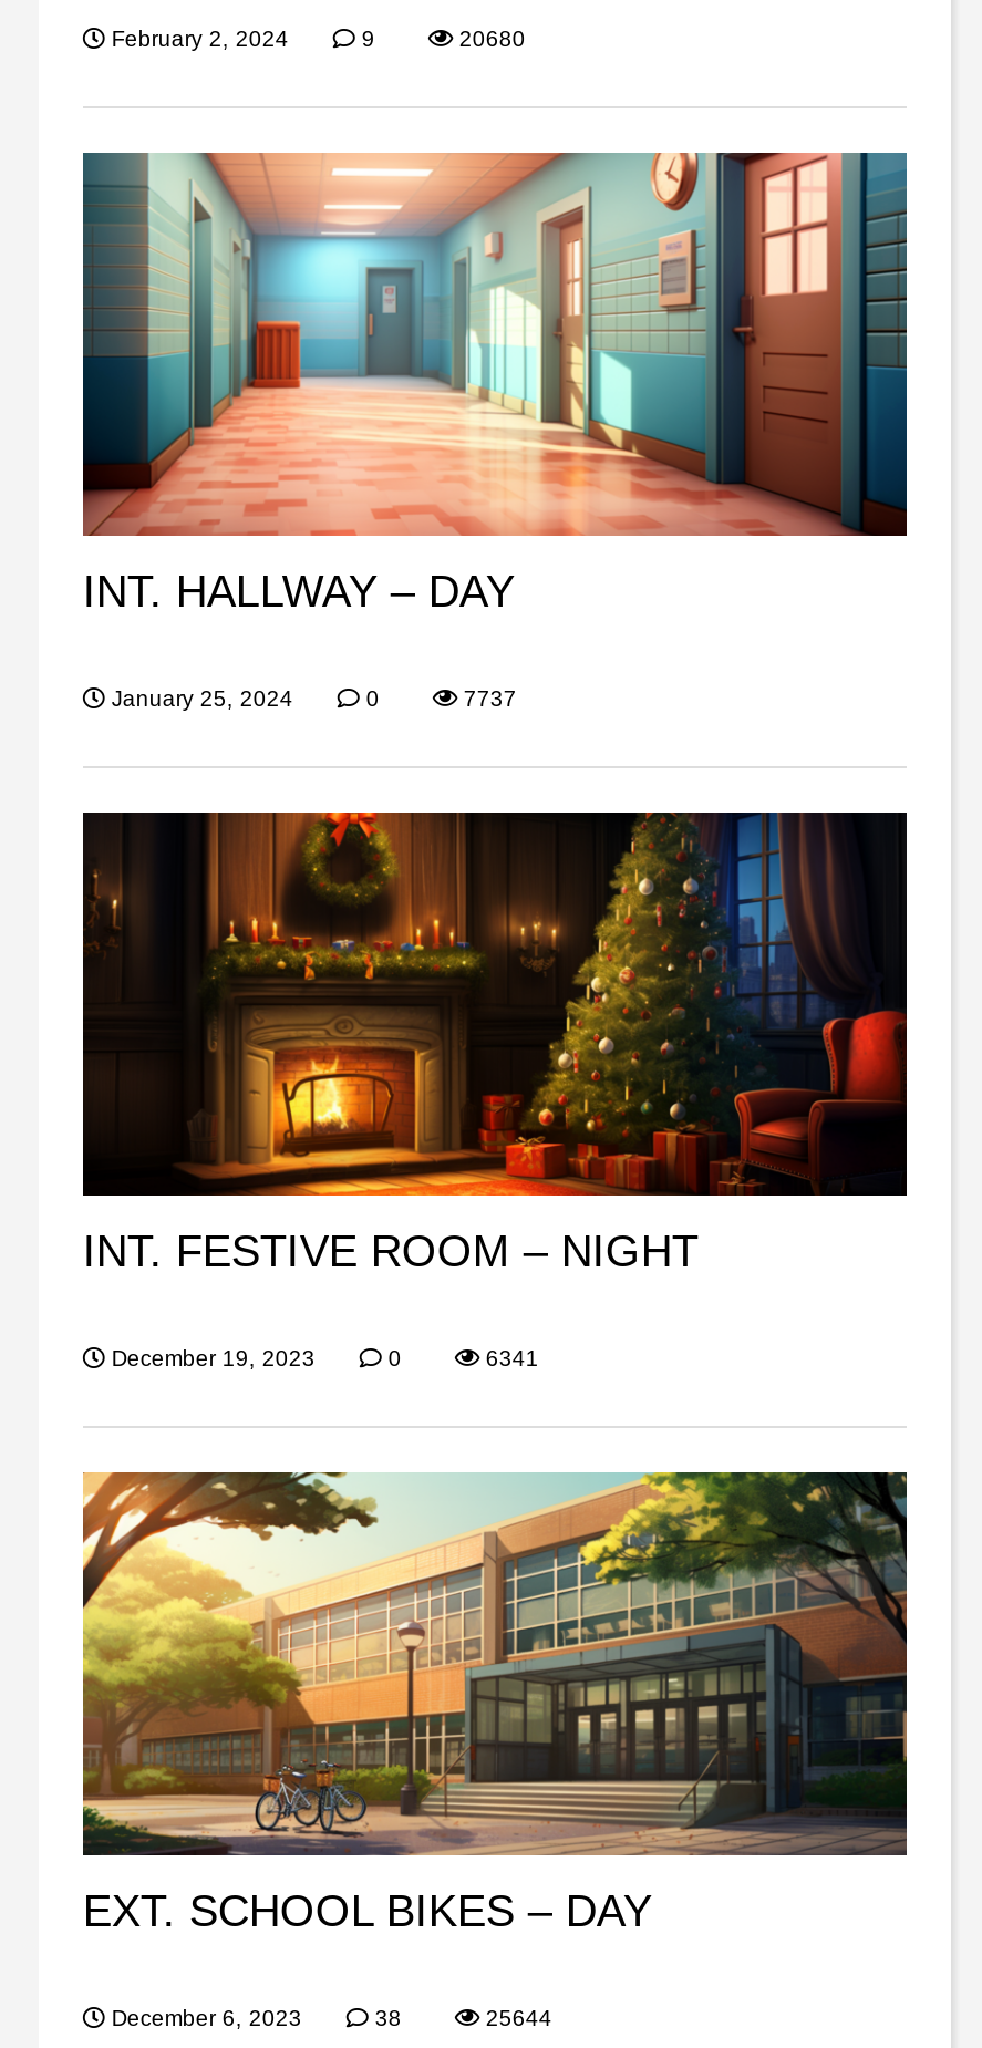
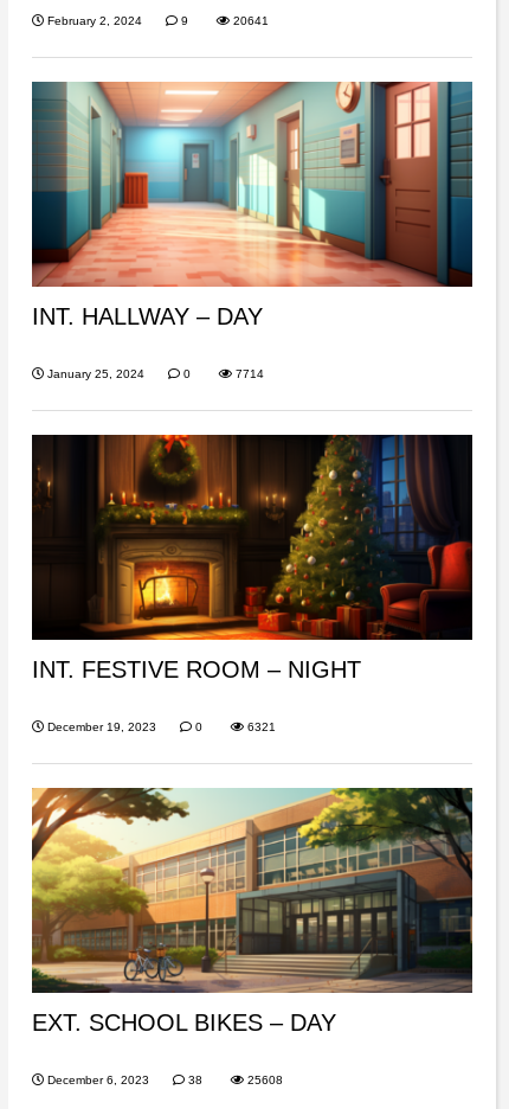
- 20680
+ 20641

- 7737
+ 7714

- 6341
+ 6321

- 25644
+ 25608
